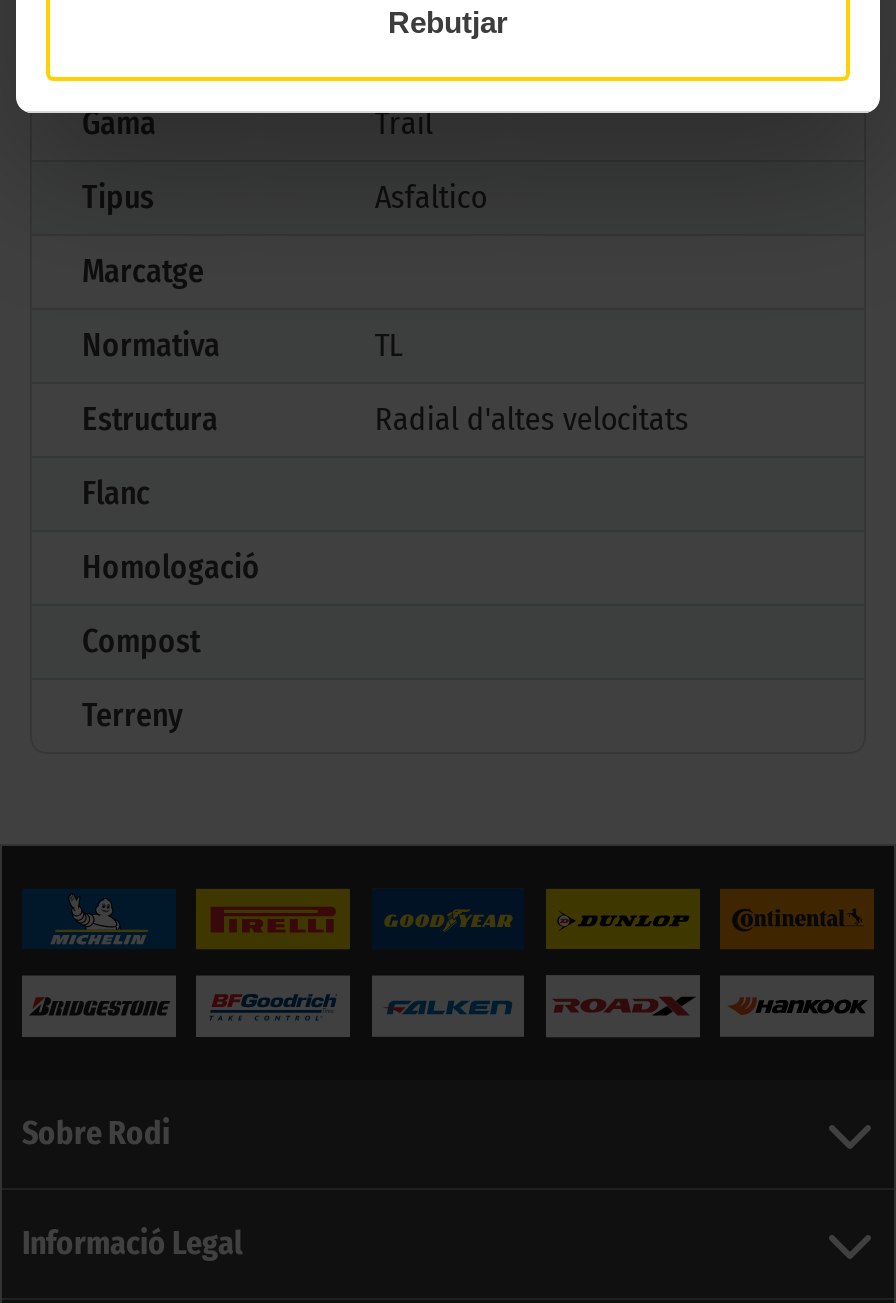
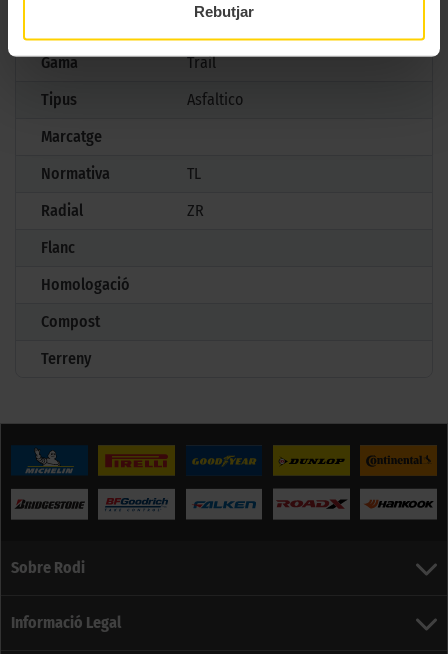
- Estructura
- Radial d'altes velocitats
+ Radial
+ ZR
